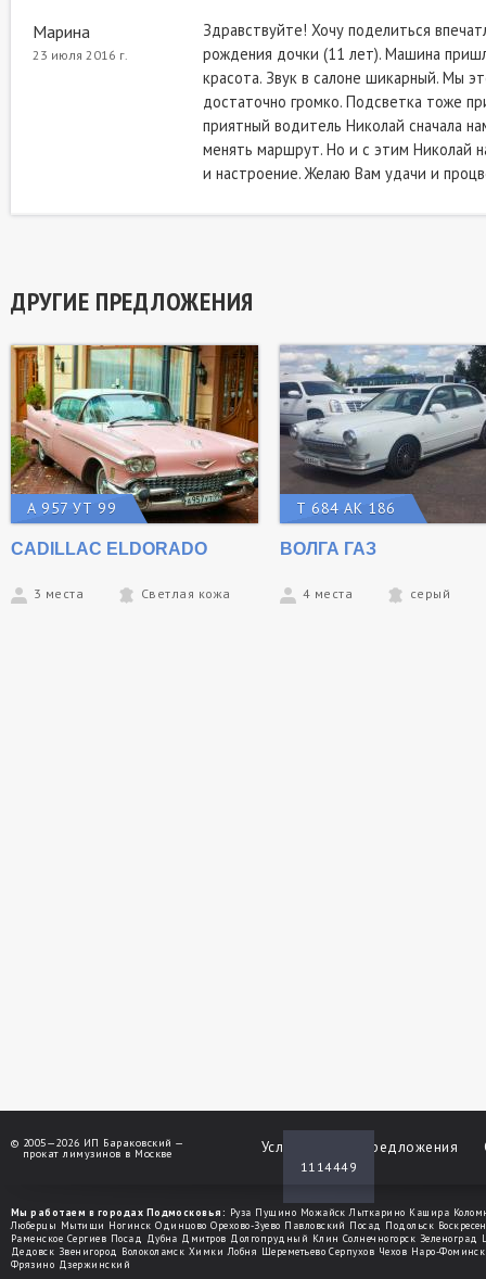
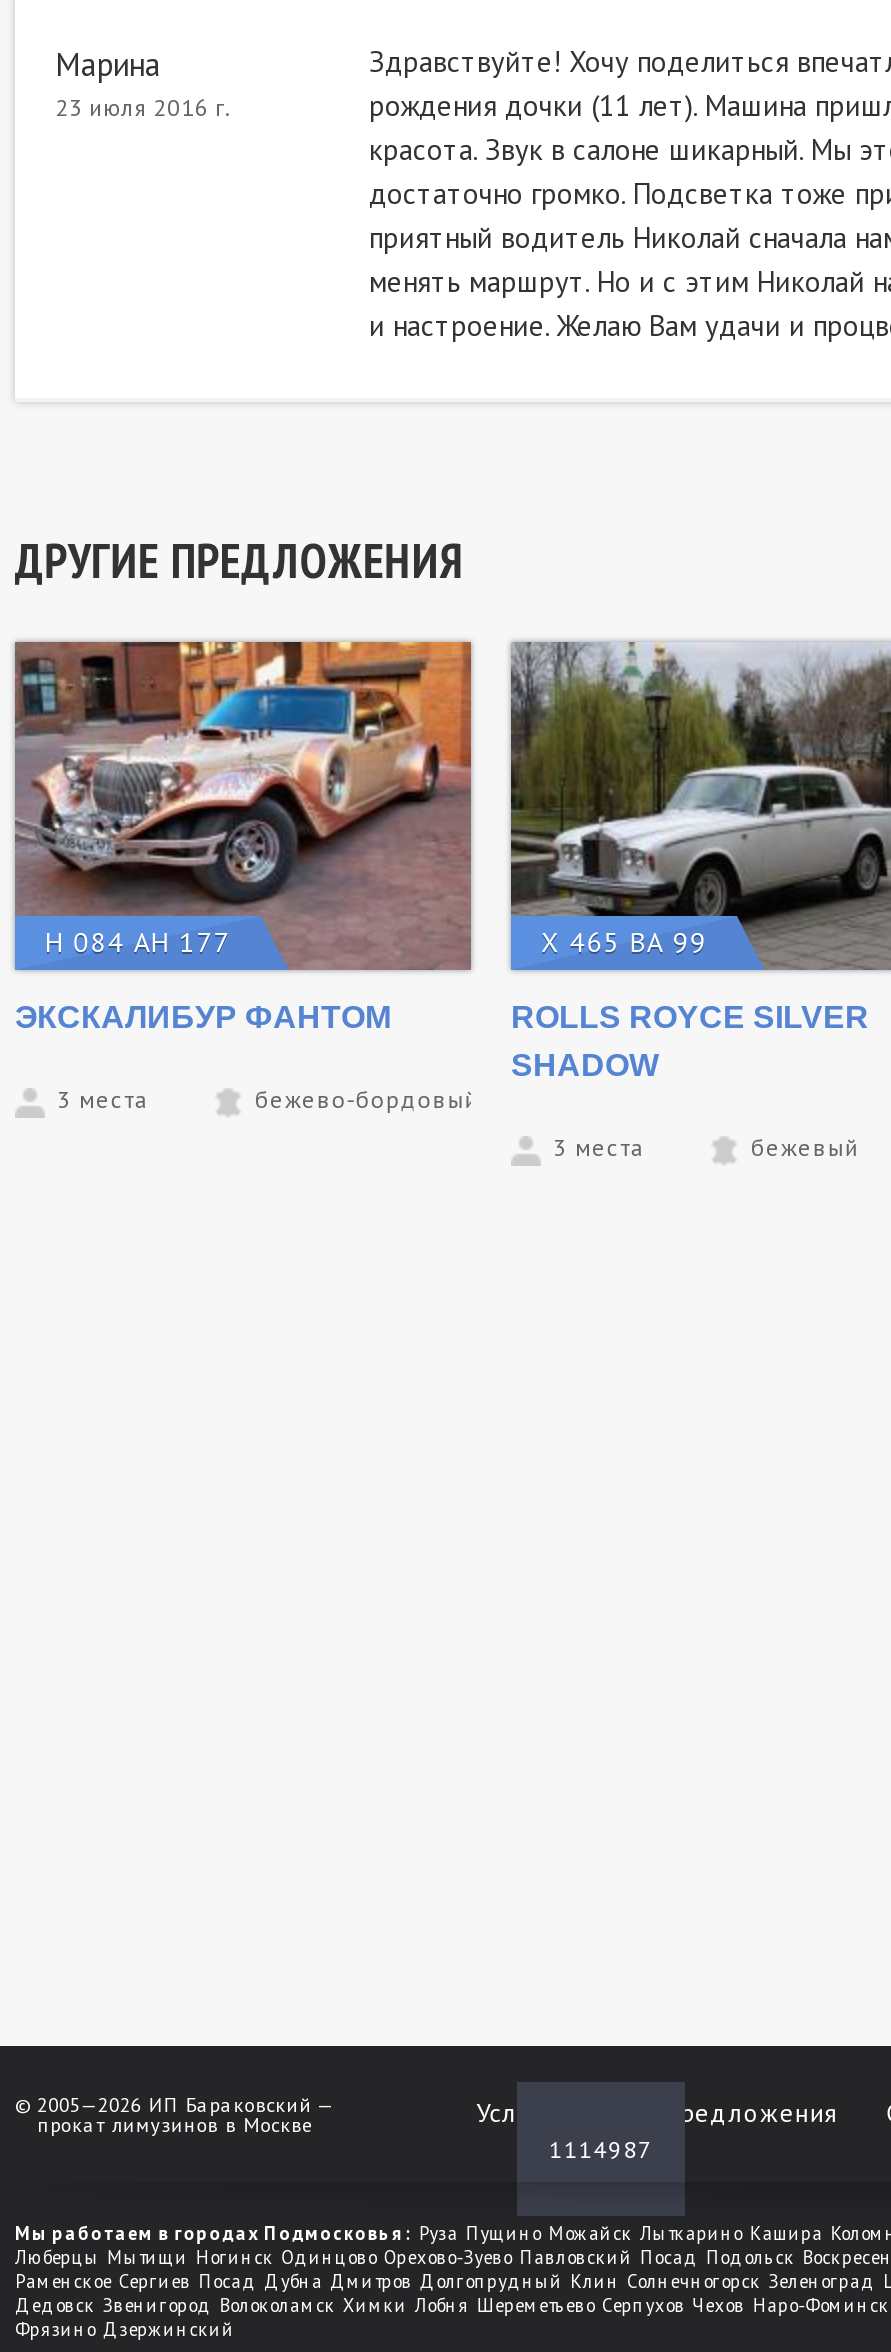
- [image]
- А 957 УТ 99
+ [image]
+ Н 084 АН 177

- [image]
- Т 684 АК 186
+ [image]
+ Х 465 ВА 99

- CADILLAC ELDORADO
+ ЭКСКАЛИБУР ФАНТОМ

- ВОЛГА ГАЗ
+ ROLLS ROYCE SILVER
+ SHADOW

- Светлая кожа
+ бежево-бордовый

- 4 места
- серый
+ 3 места
+ бежевый

- 1114449
+ 1114987
